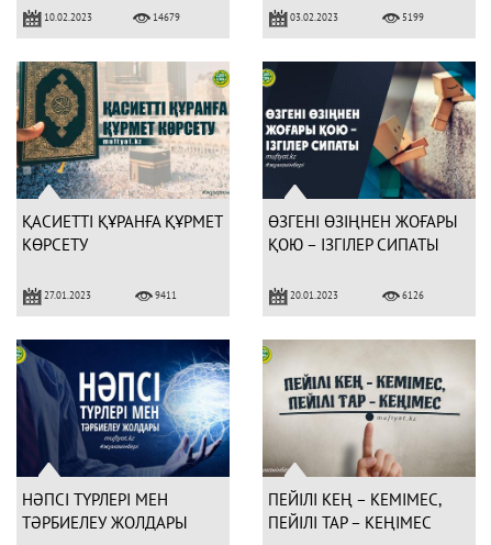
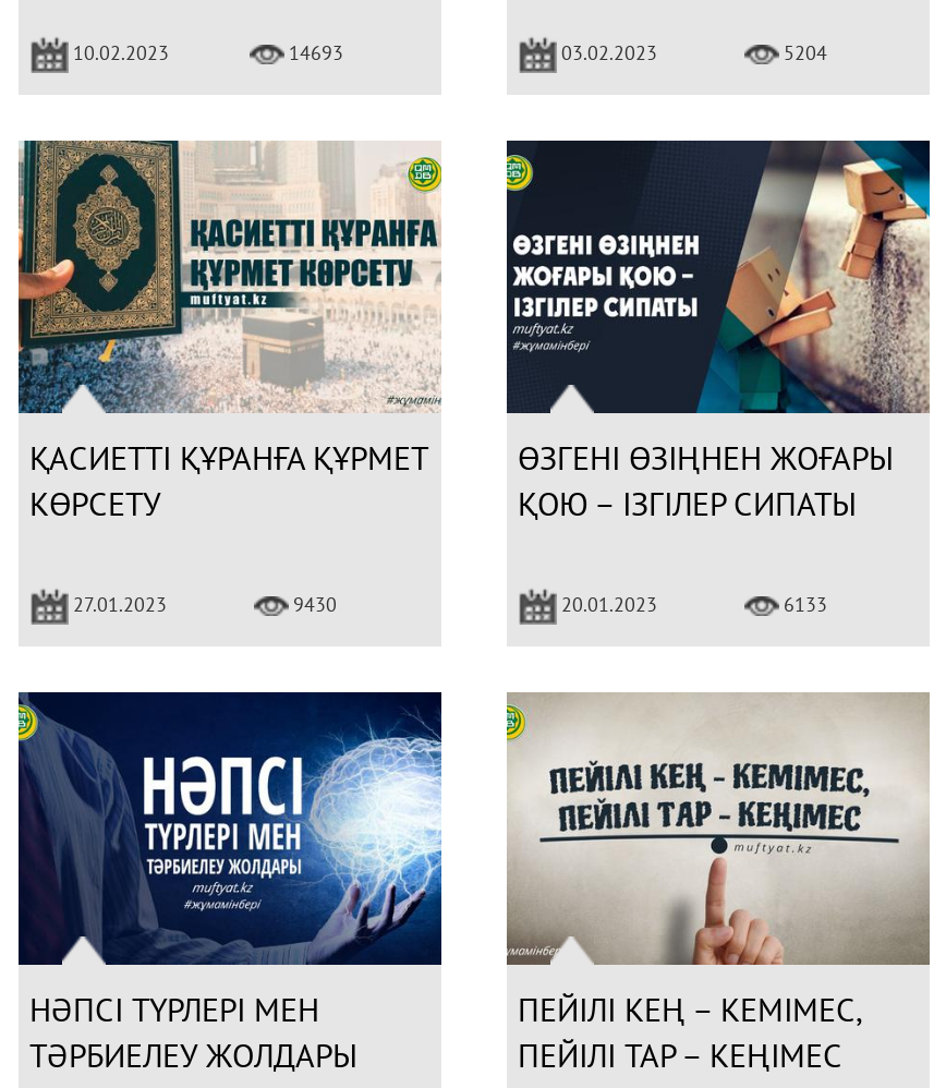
- 14679
+ 14693

- 5199
+ 5204

- 9411
+ 9430

- 6126
+ 6133
